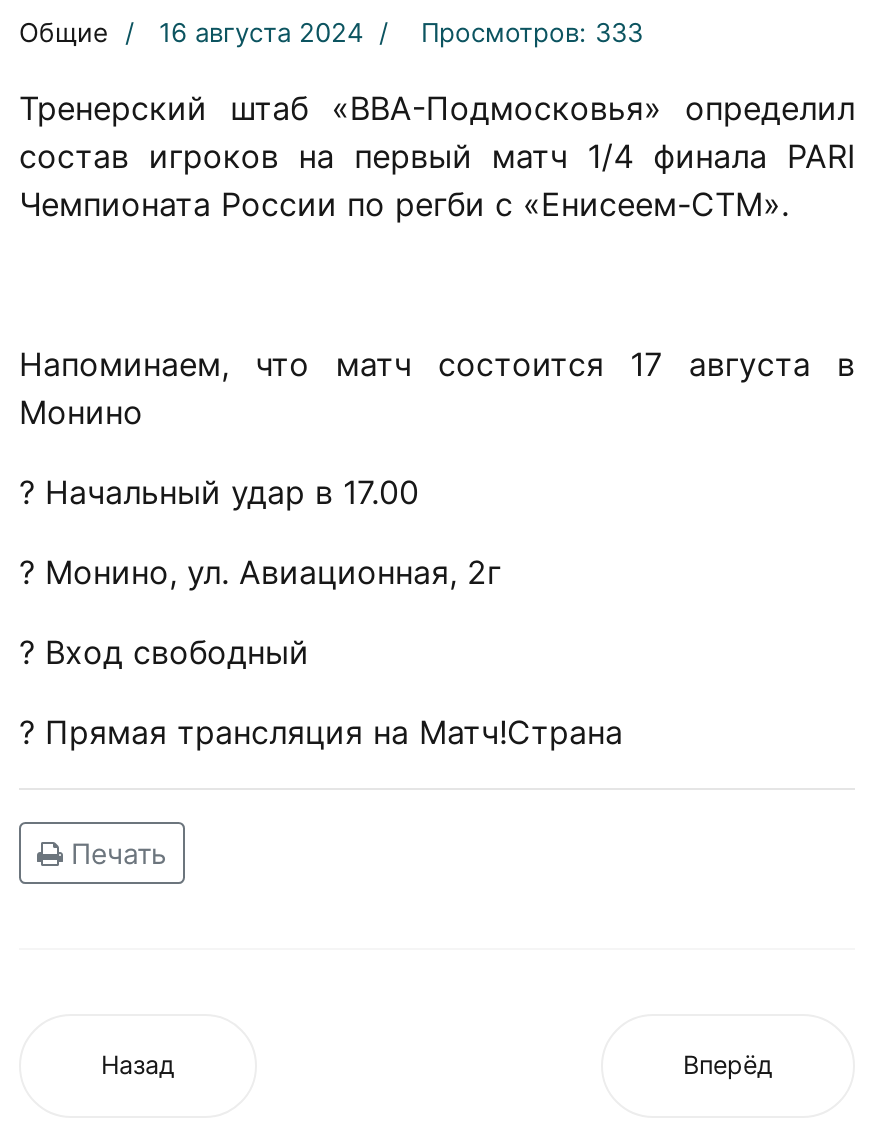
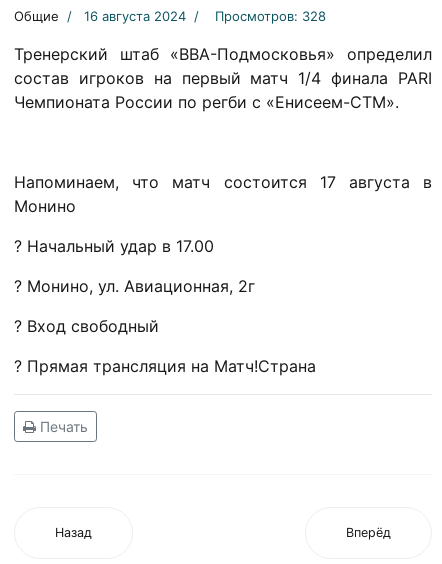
- Общие 16 августа 2024 Просмотров: 333
+ Общие 16 августа 2024 Просмотров: 328
